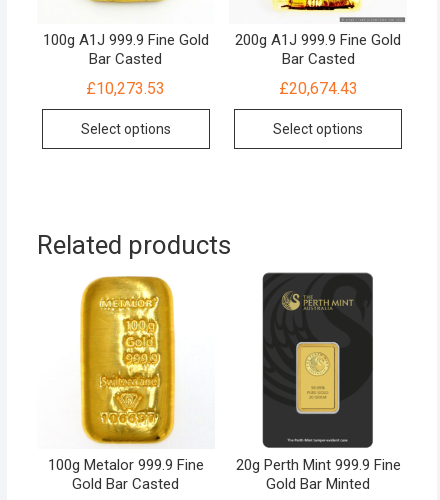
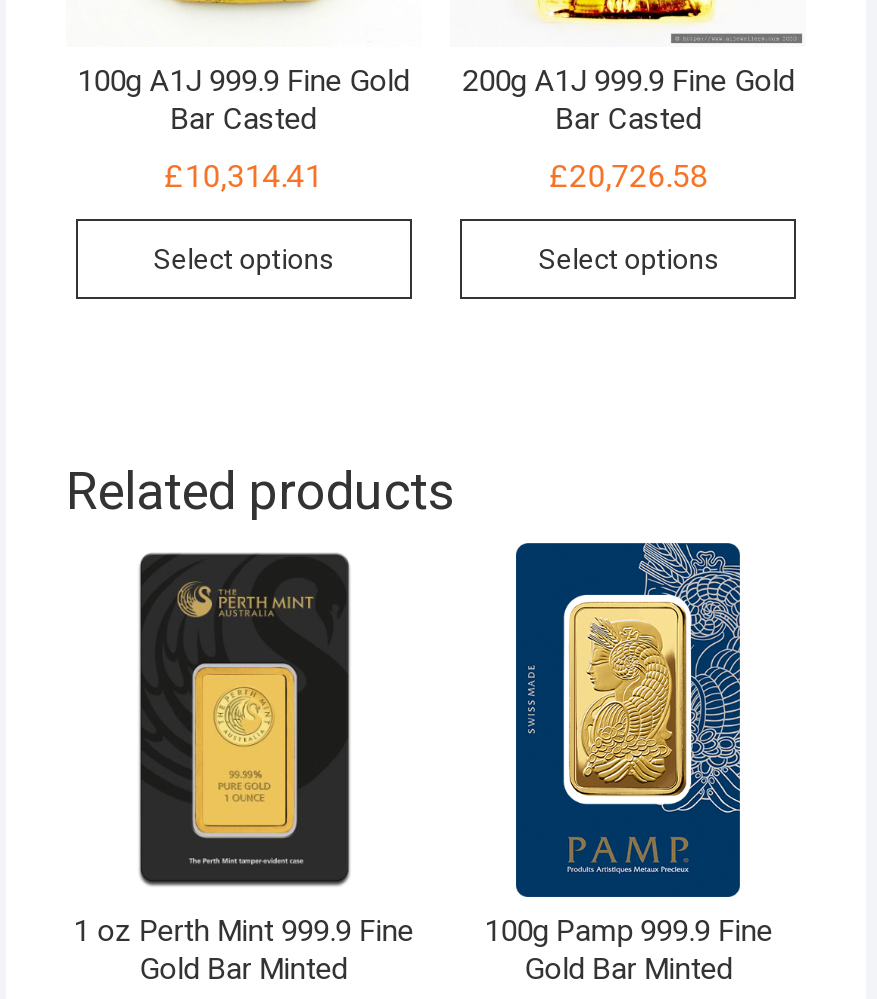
- £10,273.53
+ £10,314.41

- £20,674.43
+ £20,726.58

- [image]
- 100g Metalor 999.9 Fine
- Gold Bar Casted
+ [image]
+ 1 oz Perth Mint 999.9 Fine
+ Gold Bar Minted

- [image]
- 20g Perth Mint 999.9 Fine
+ [image]
+ 100g Pamp 999.9 Fine
